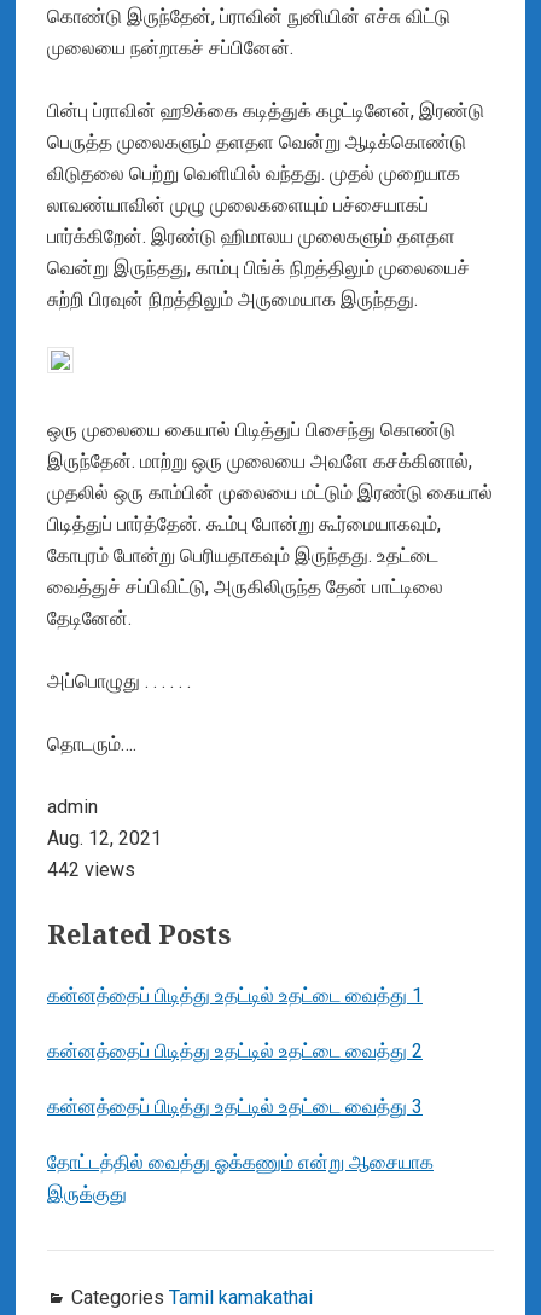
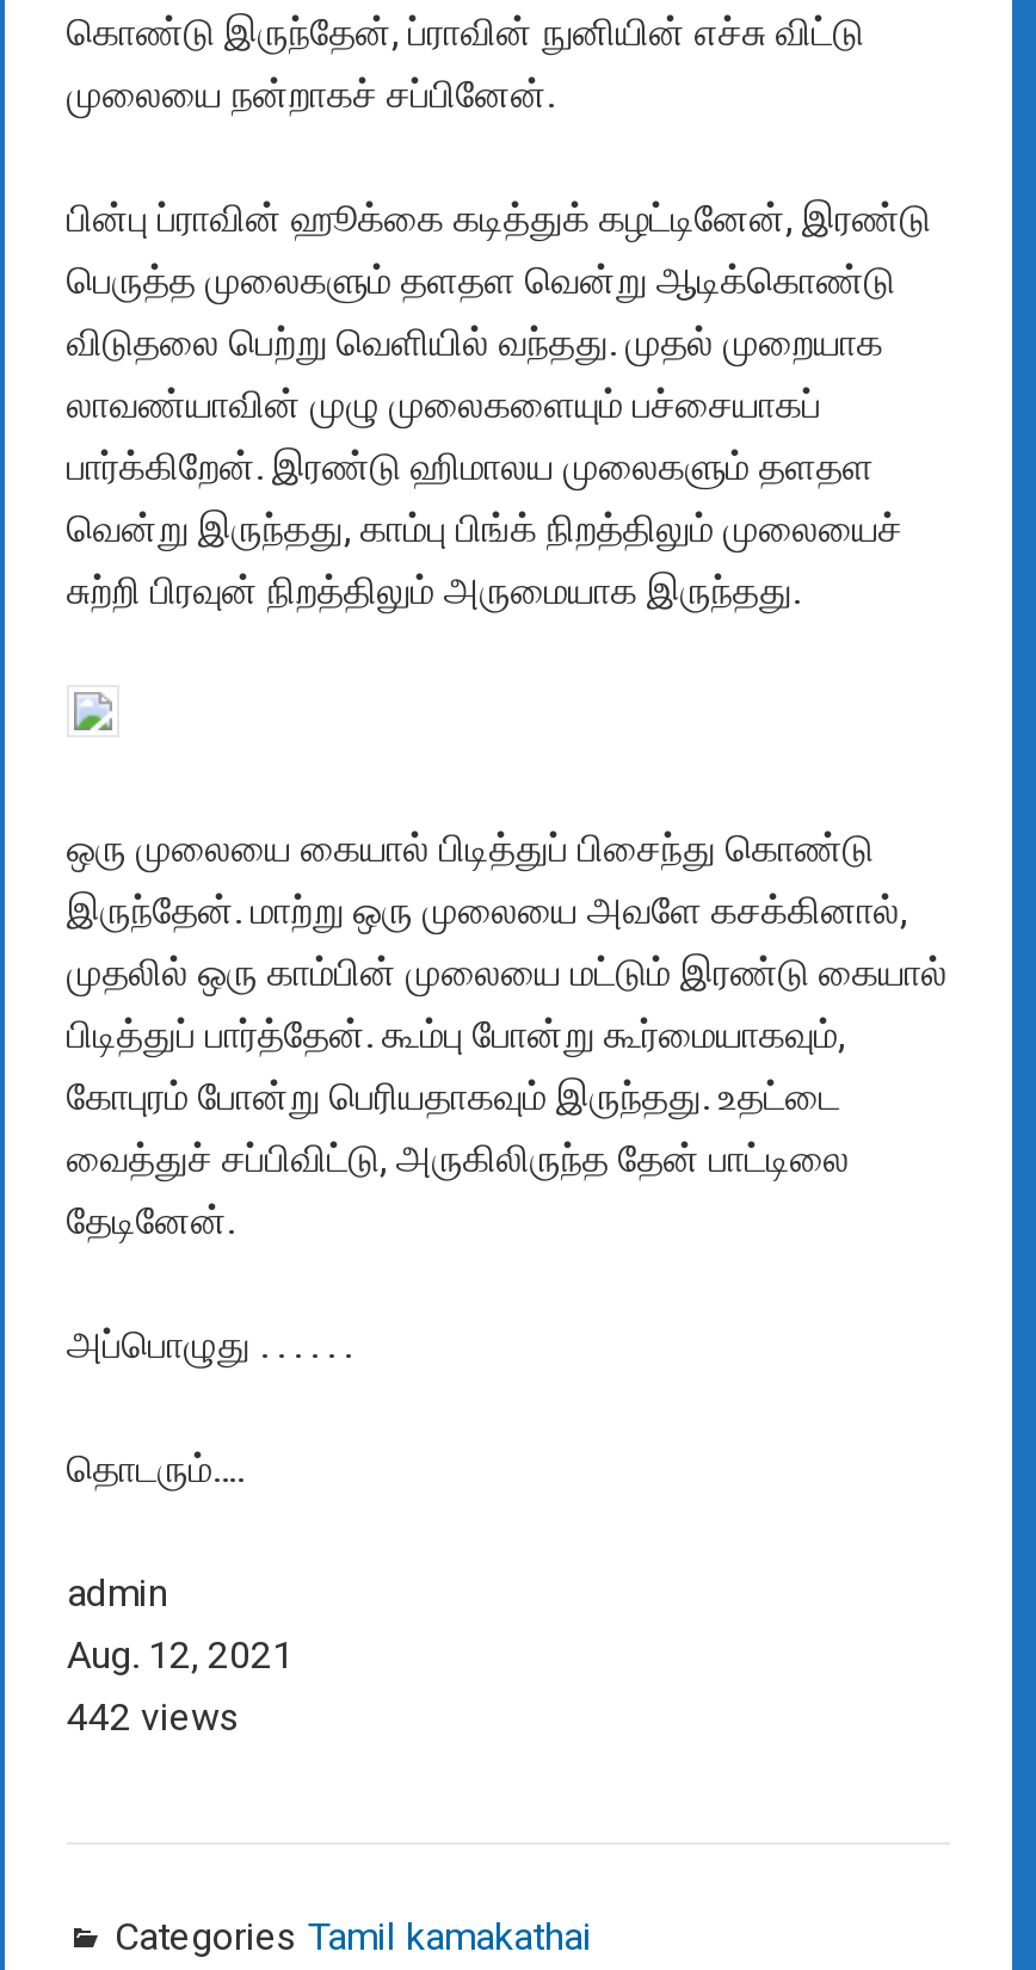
- Related Posts
- கன்னத்தைப் பிடித்து உதட்டில் உதட்டை வைத்து 1
- கன்னத்தைப் பிடித்து உதட்டில் உதட்டை வைத்து 2
- கன்னத்தைப் பிடித்து உதட்டில் உதட்டை வைத்து 3
- தோட்டத்தில் வைத்து ஓக்கணும் என்று ஆசையாக
- இருக்குது
